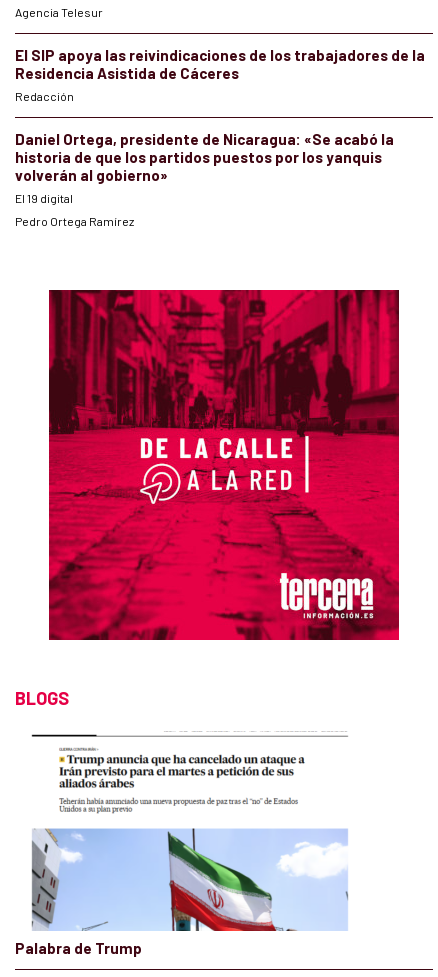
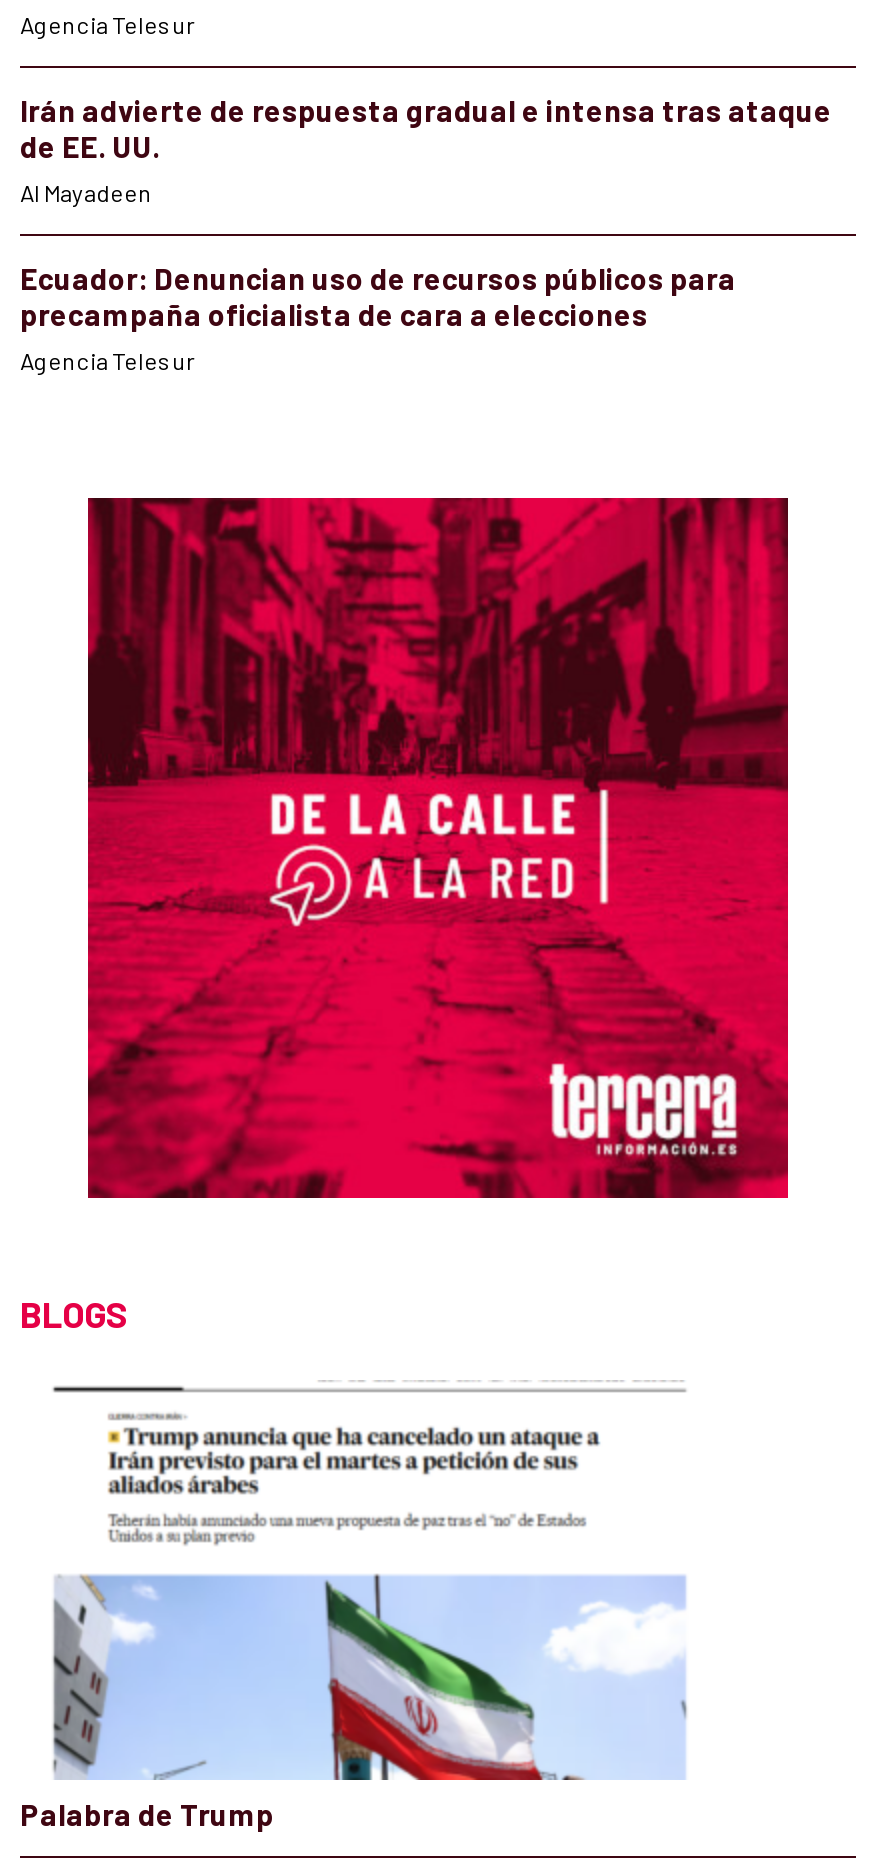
- El SIP apoya las reivindicaciones de los trabajadores de la
- Residencia Asistida de Cáceres
- Redacción
- Daniel Ortega, presidente de Nicaragua: «Se acabó la
- historia de que los partidos puestos por los yanquis
- volverán al gobierno»
- El 19 digital
- Pedro Ortega Ramírez
+ Irán advierte de respuesta gradual e intensa tras ataque
+ de EE. UU.
+ Al Mayadeen
+ Ecuador: Denuncian uso de recursos públicos para
+ precampaña oficialista de cara a elecciones
+ Agencia Telesur
